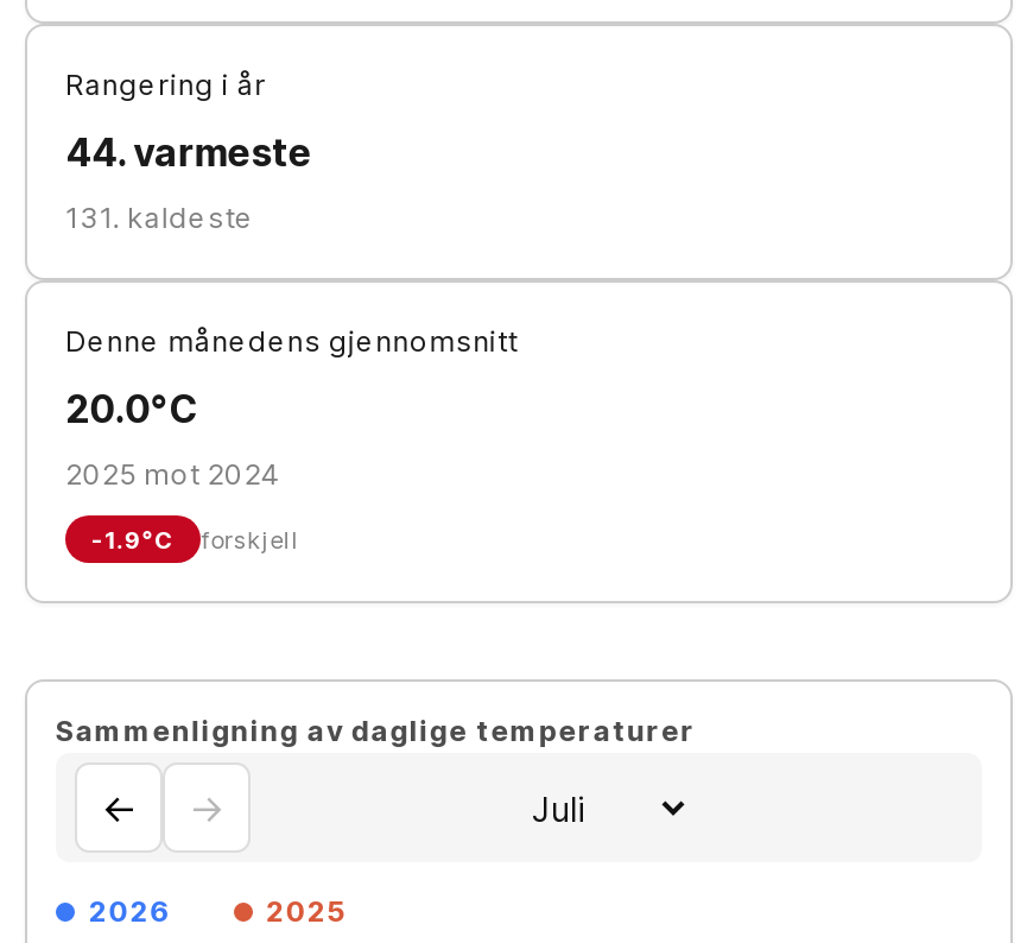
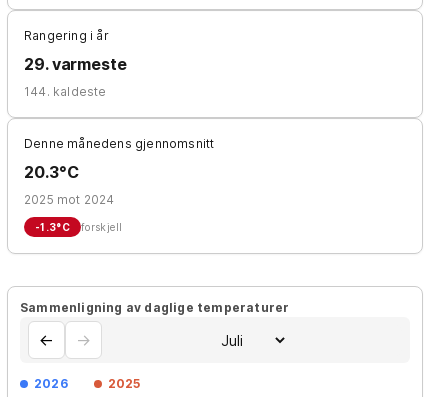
- 44. varmeste
+ 29. varmeste

- 131. kaldeste
+ 144. kaldeste

- 20.0°C
+ 20.3°C

- -1.9°C forskjell
+ -1.3°C forskjell
